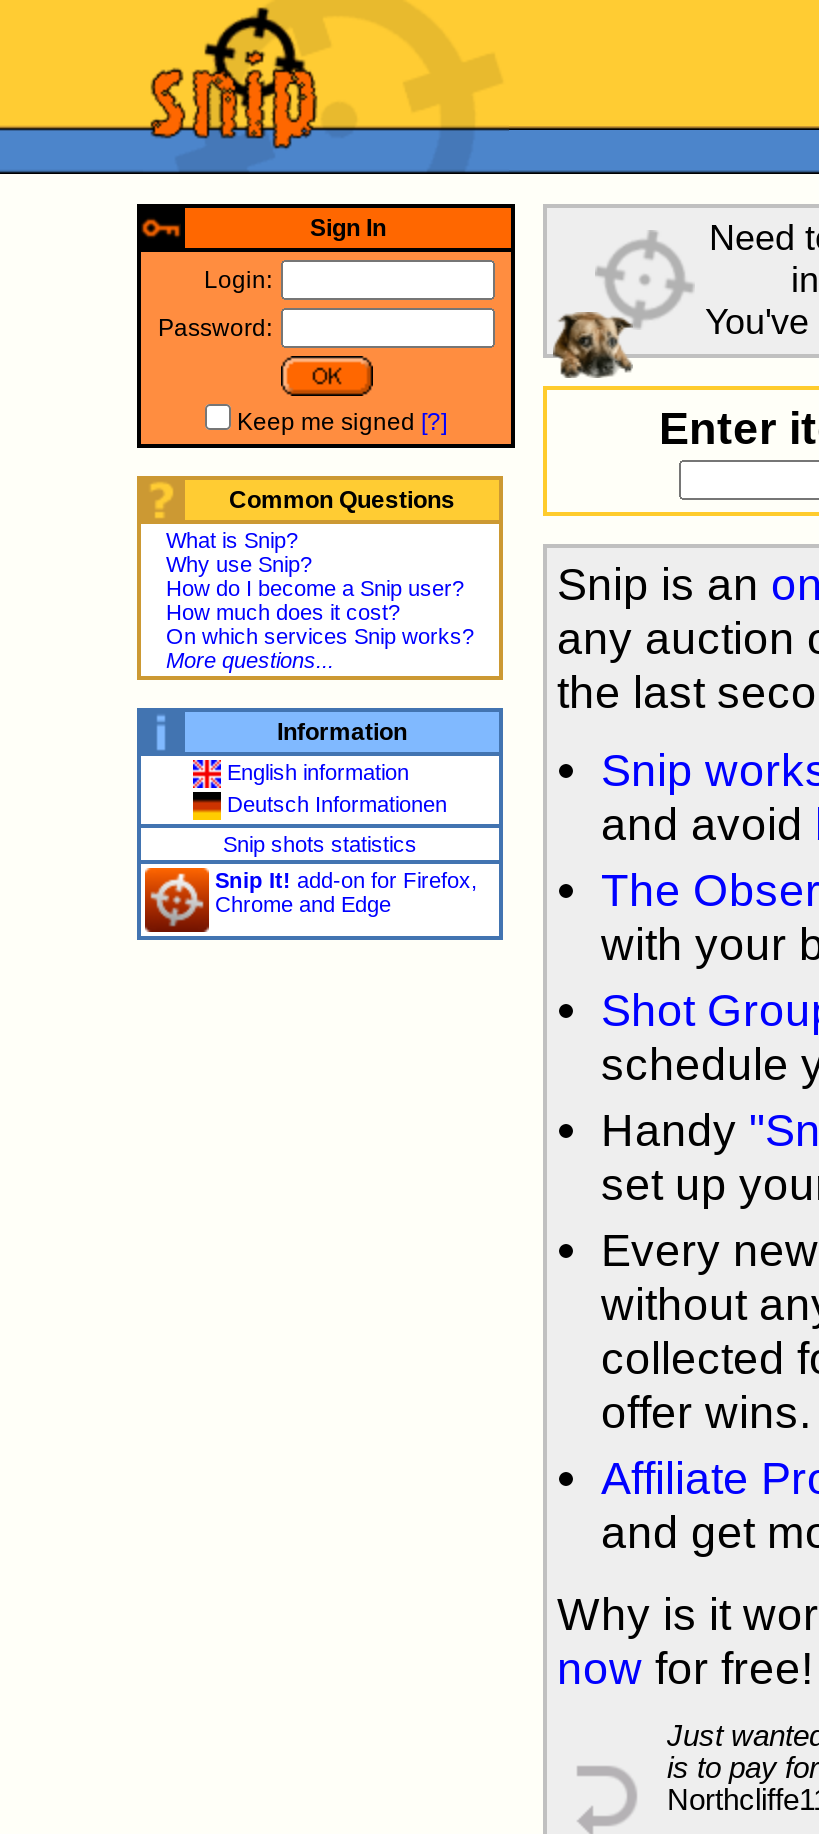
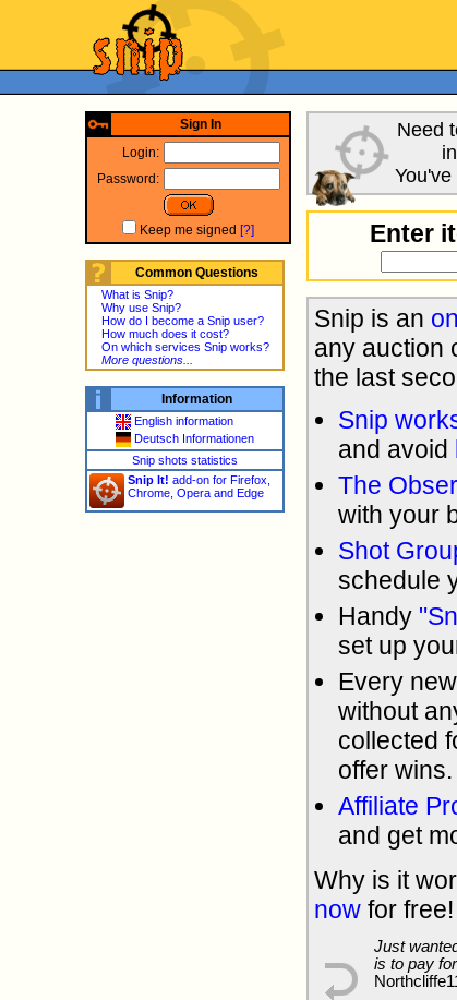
- Chrome and Edge
+ Chrome, Opera and Edge
